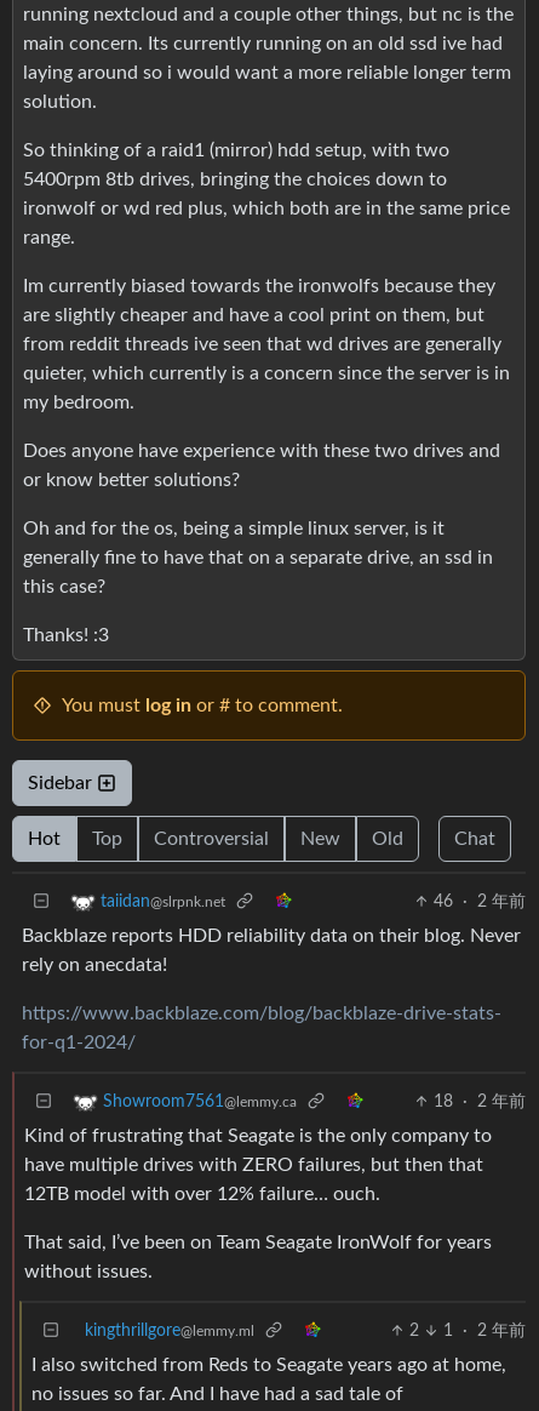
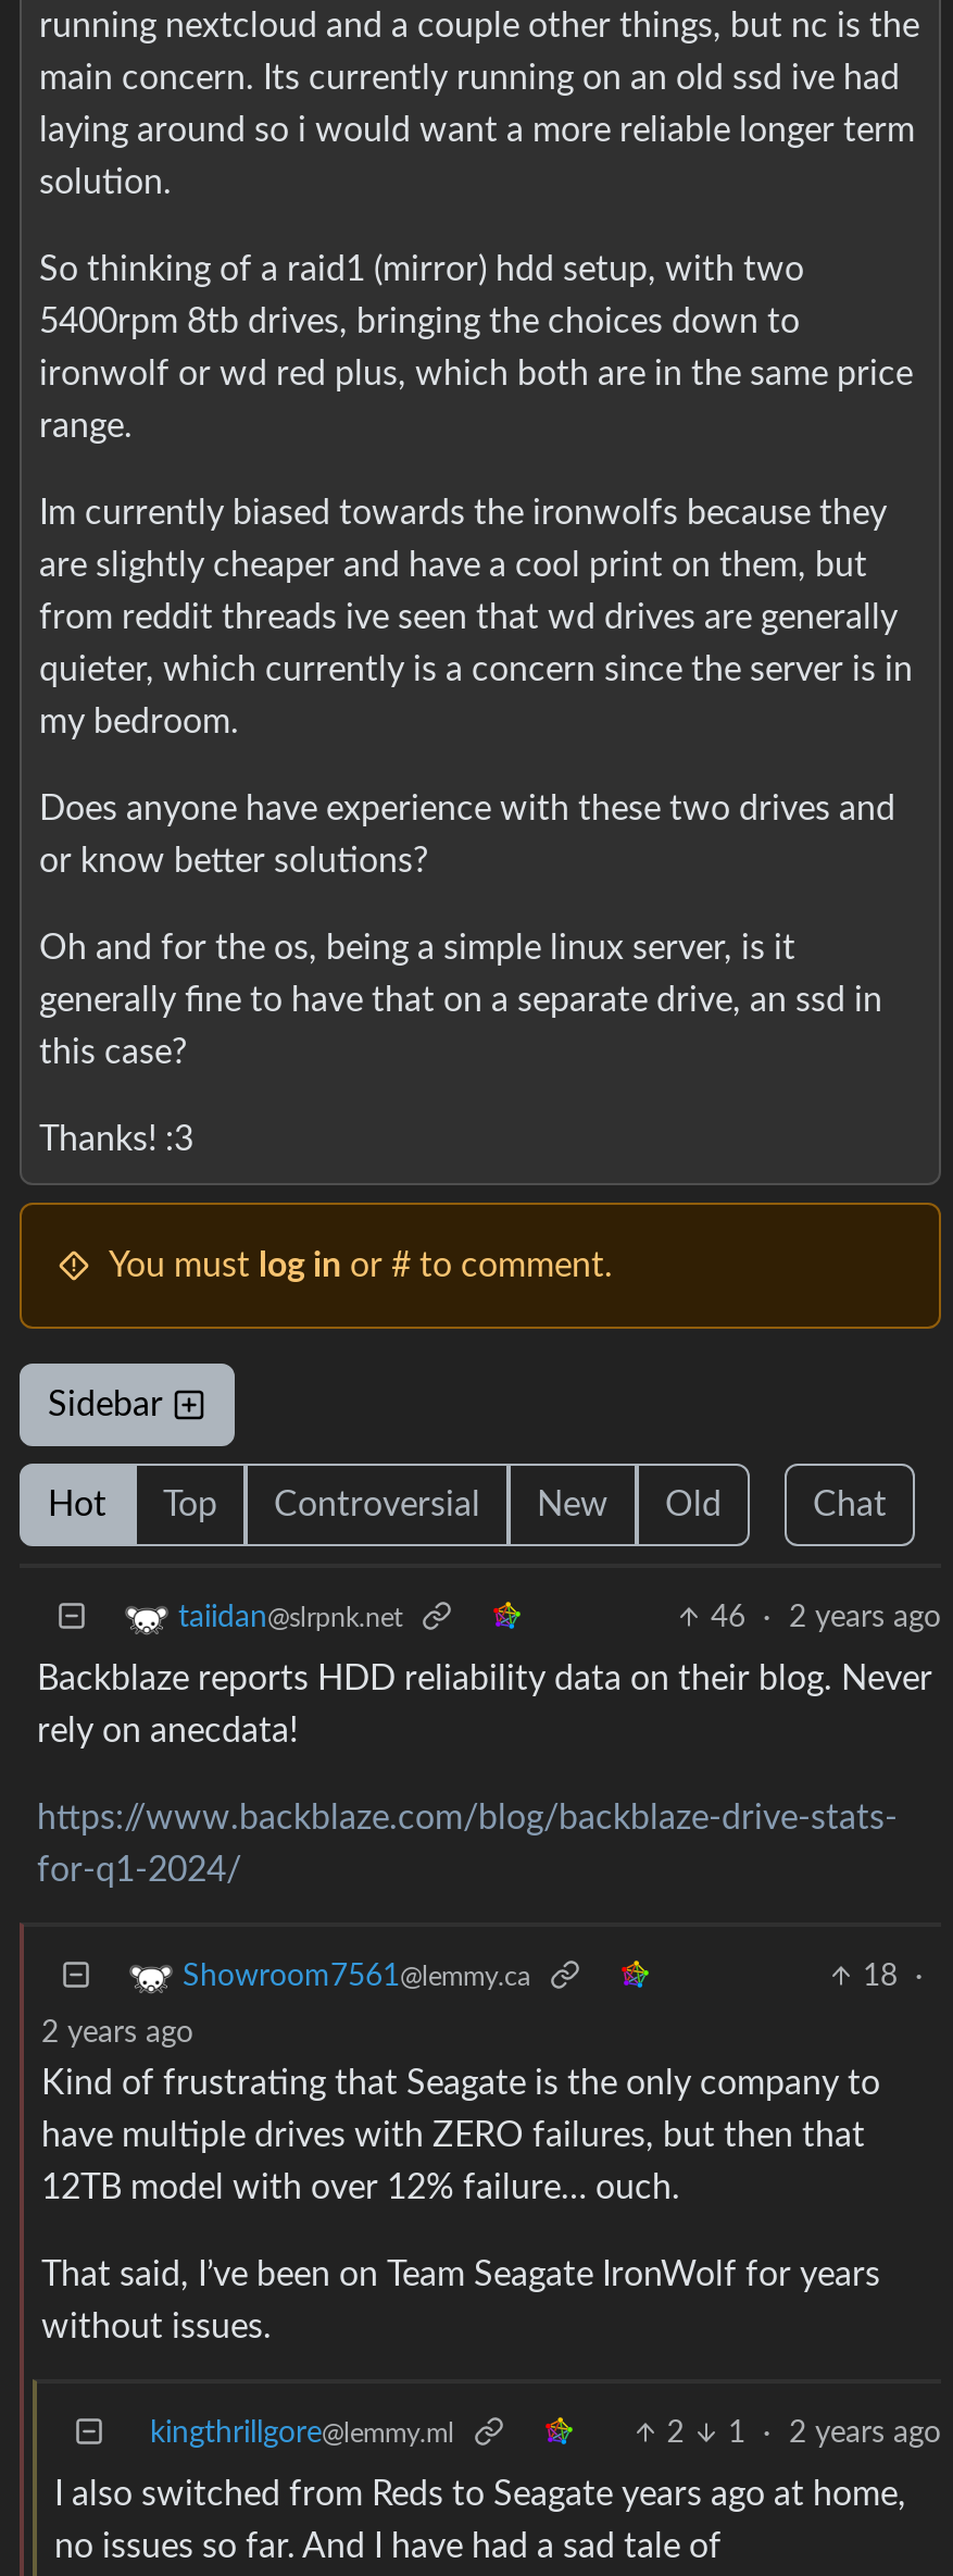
- 46 · 2 年前
+ 46 · 2 years ago

- 18 · 2 年前
+ 18 ·
+ 2 years ago

- 2 1 · 2 年前
+ 2 1 · 2 years ago
